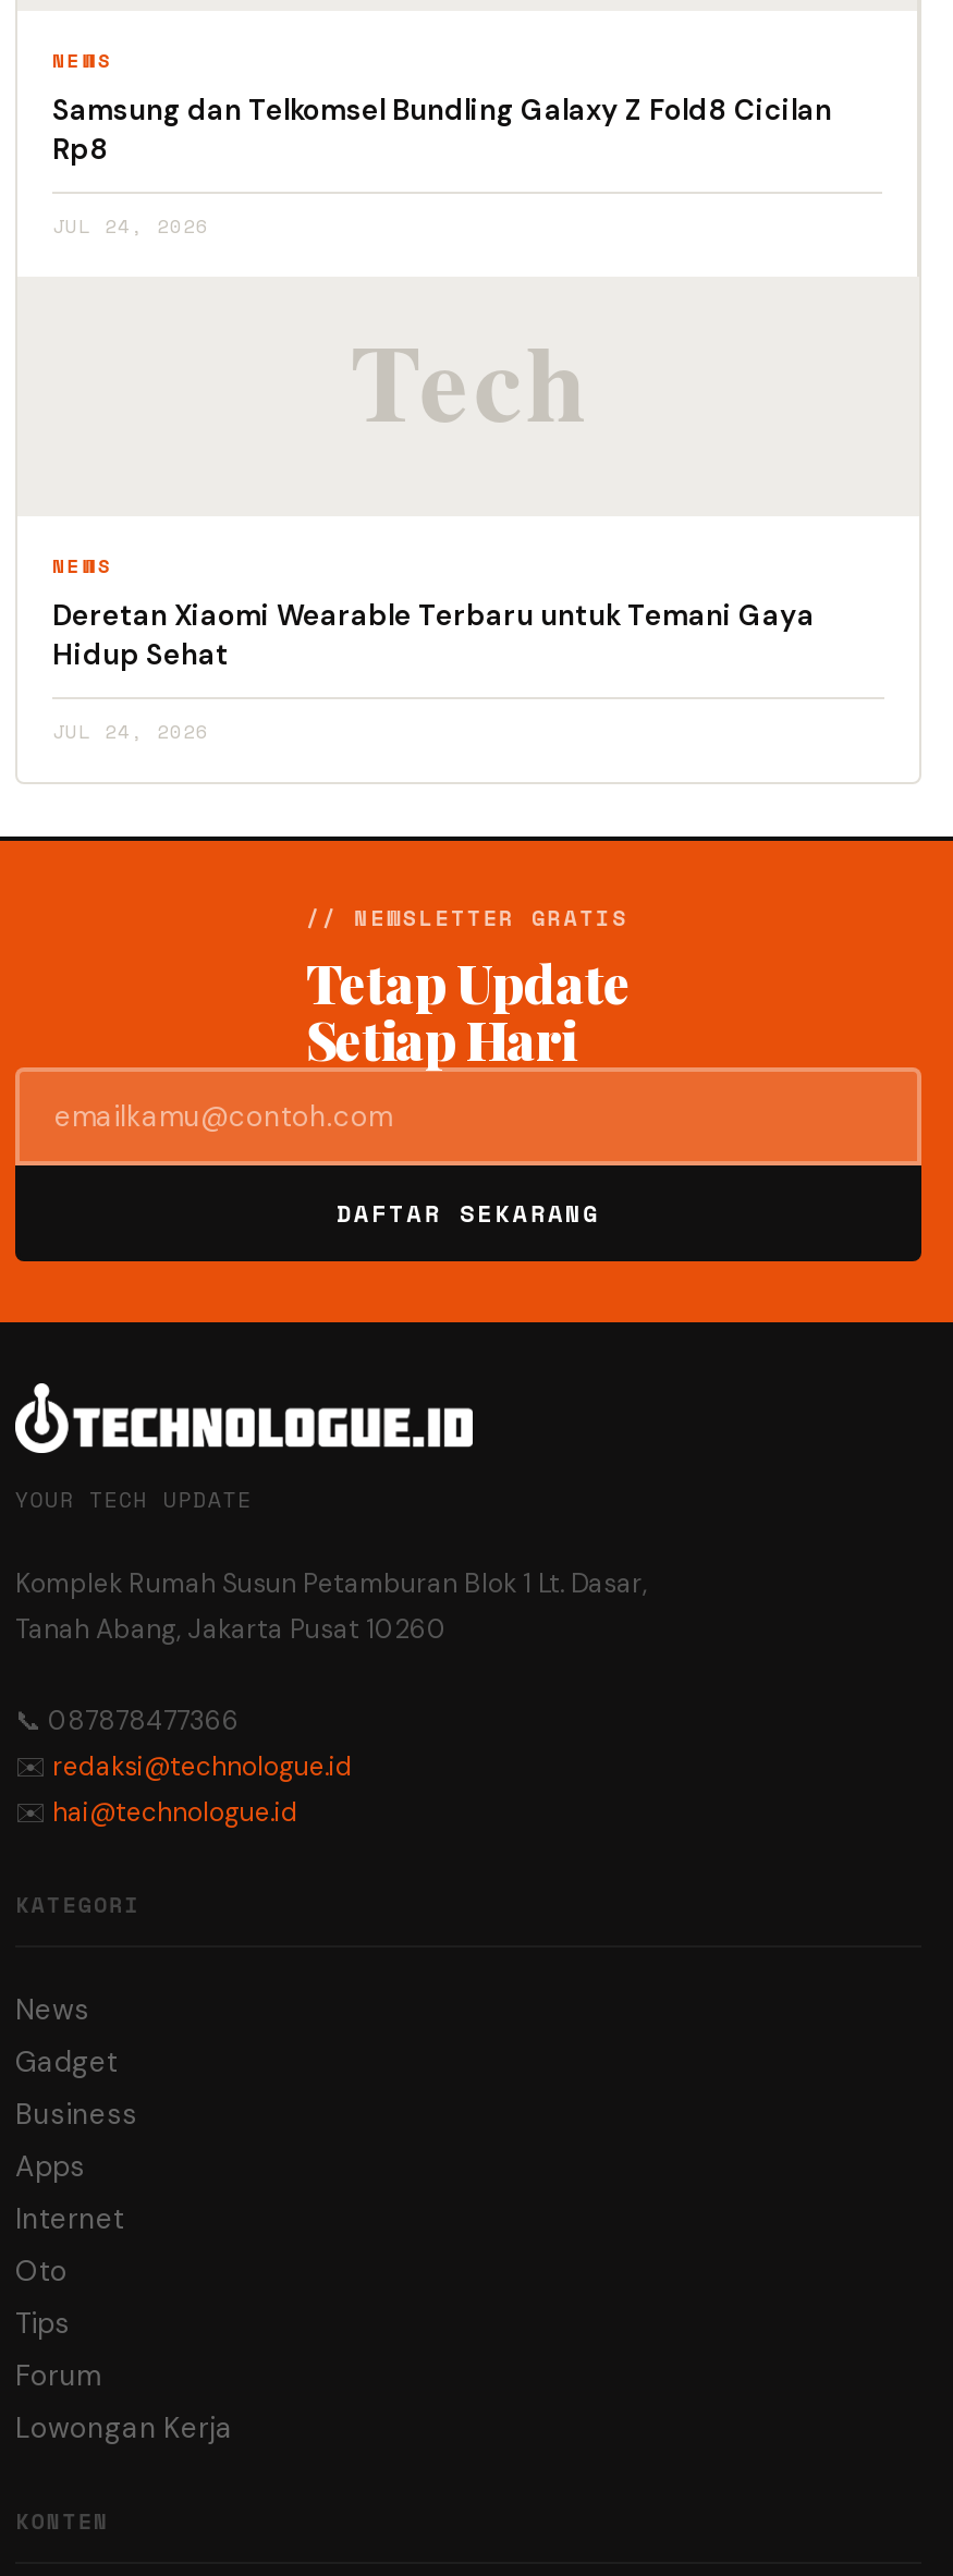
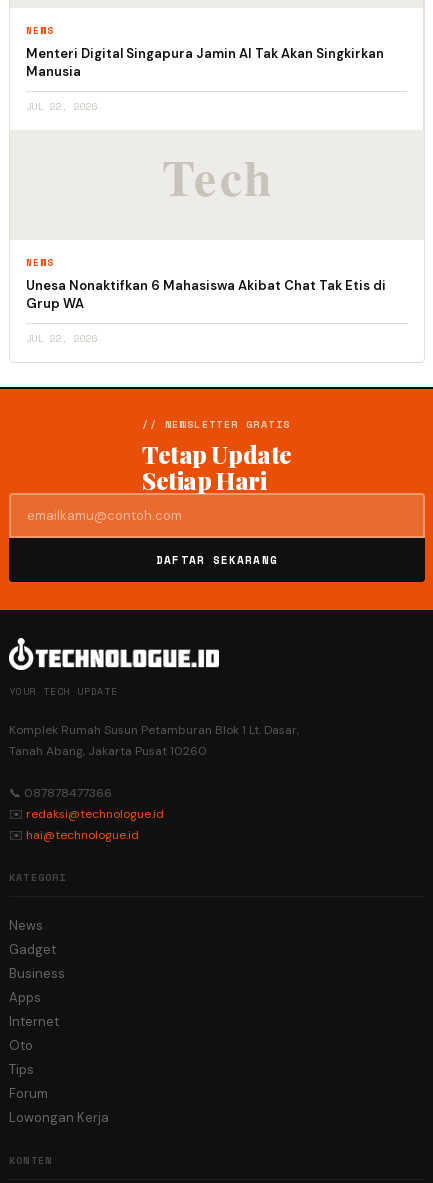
- Samsung dan Telkomsel Bundling Galaxy Z Fold8 Cicilan
- Rp8
+ Menteri Digital Singapura Jamin AI Tak Akan Singkirkan
+ Manusia

- JUL 24, 2026
+ JUL 22, 2026

- Deretan Xiaomi Wearable Terbaru untuk Temani Gaya
- Hidup Sehat
+ Unesa Nonaktifkan 6 Mahasiswa Akibat Chat Tak Etis di
+ Grup WA

- JUL 24, 2026
+ JUL 22, 2026
